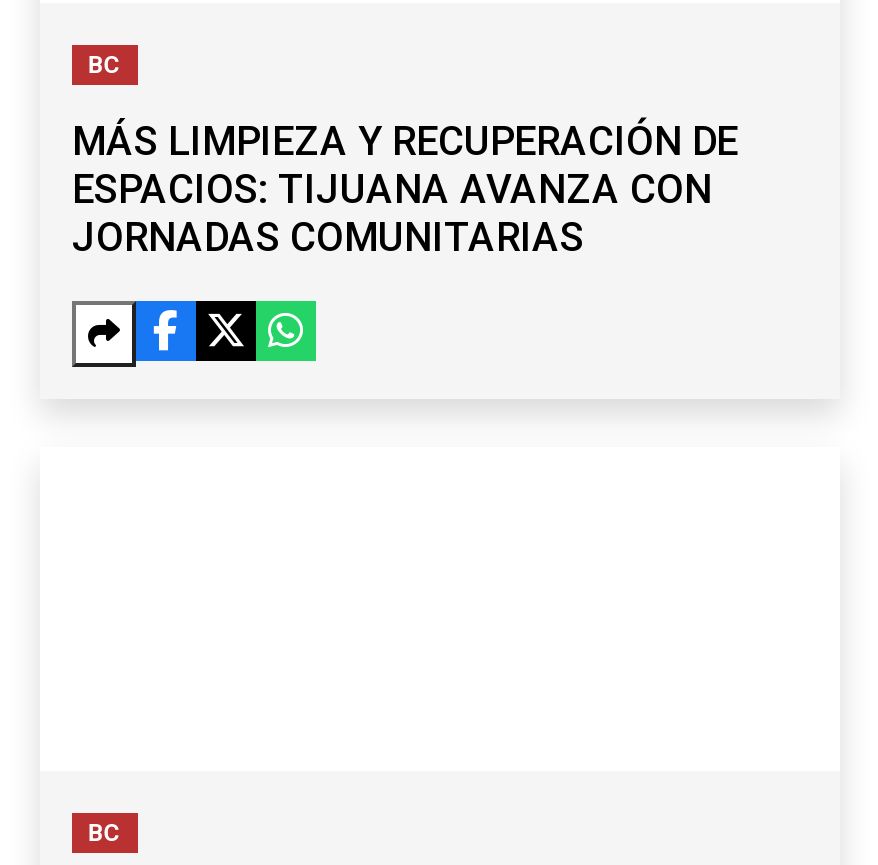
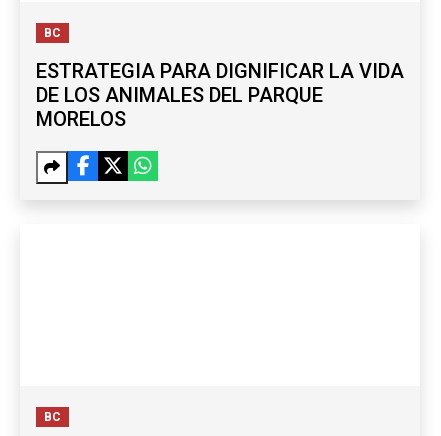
- MÁS LIMPIEZA Y RECUPERACIÓN DE
- ESPACIOS: TIJUANA AVANZA CON
- JORNADAS COMUNITARIAS
+ ESTRATEGIA PARA DIGNIFICAR LA VIDA
+ DE LOS ANIMALES DEL PARQUE
+ MORELOS
